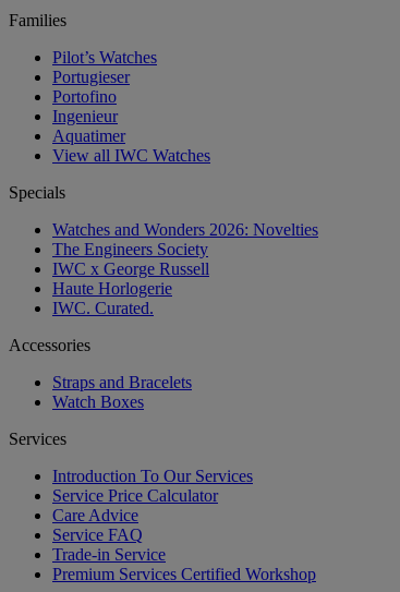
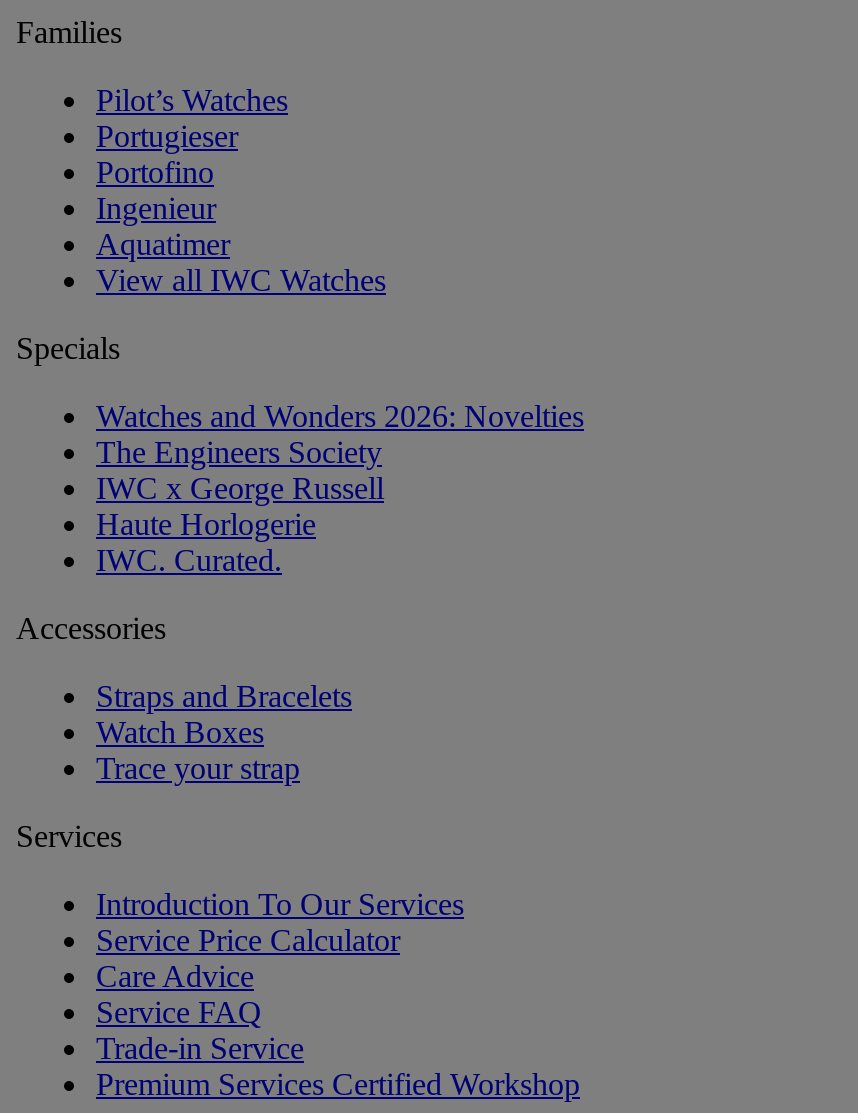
+ Trace your strap
